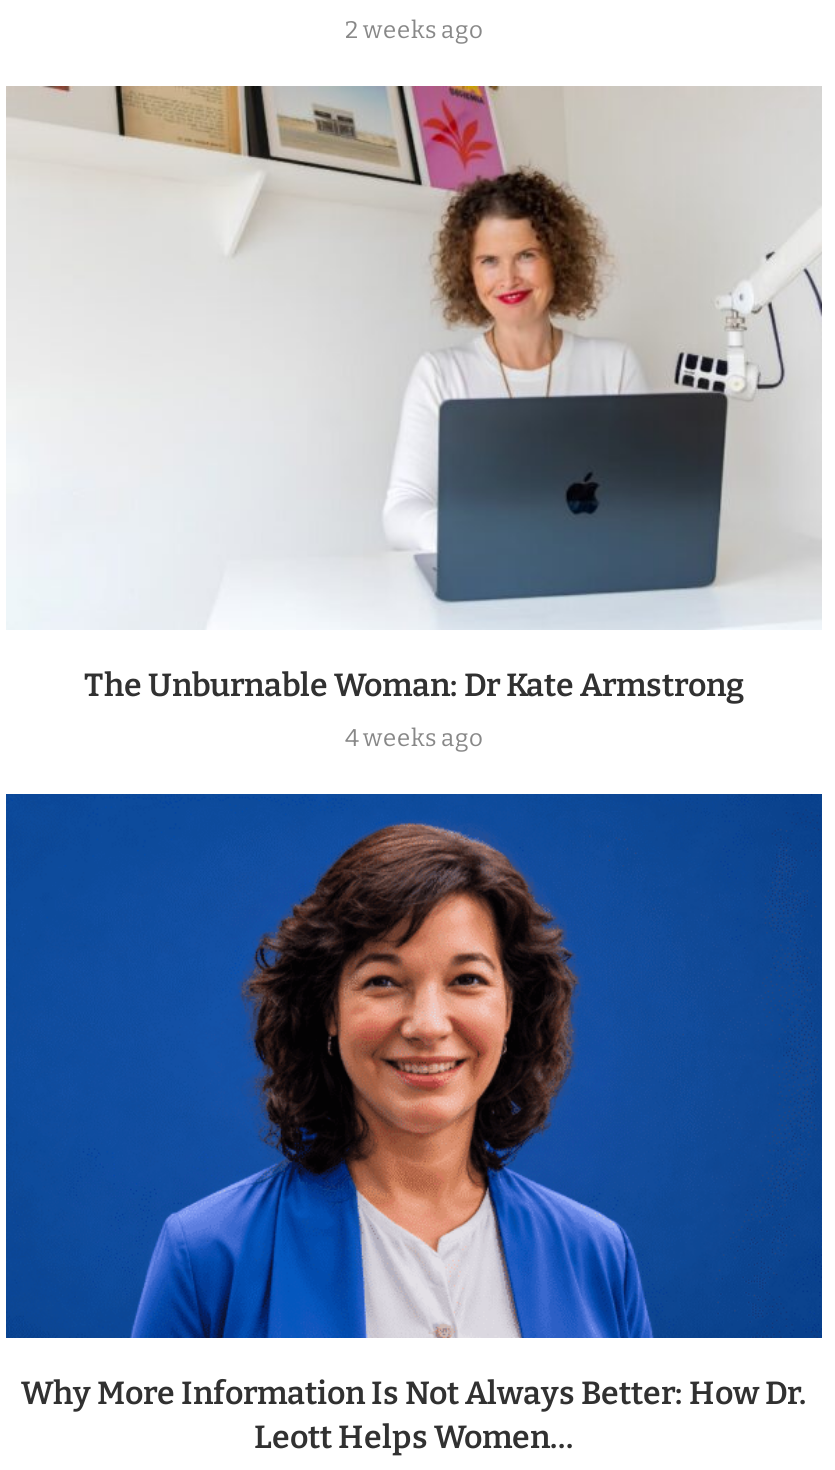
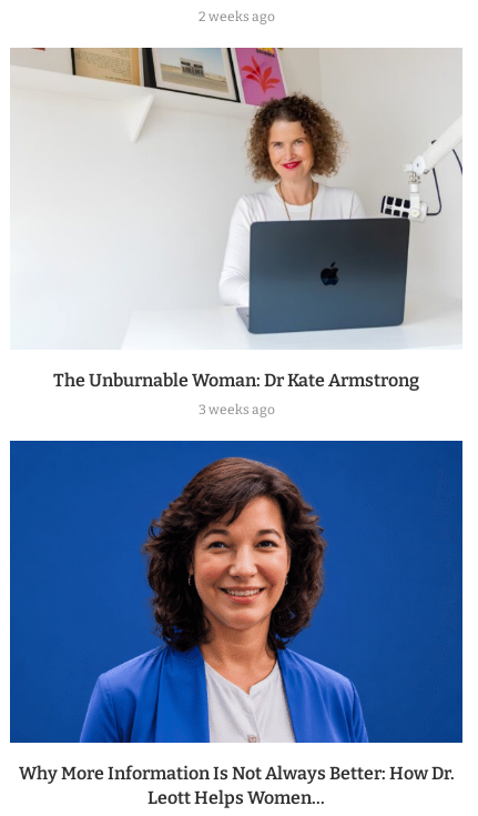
- 4 weeks ago
+ 3 weeks ago
